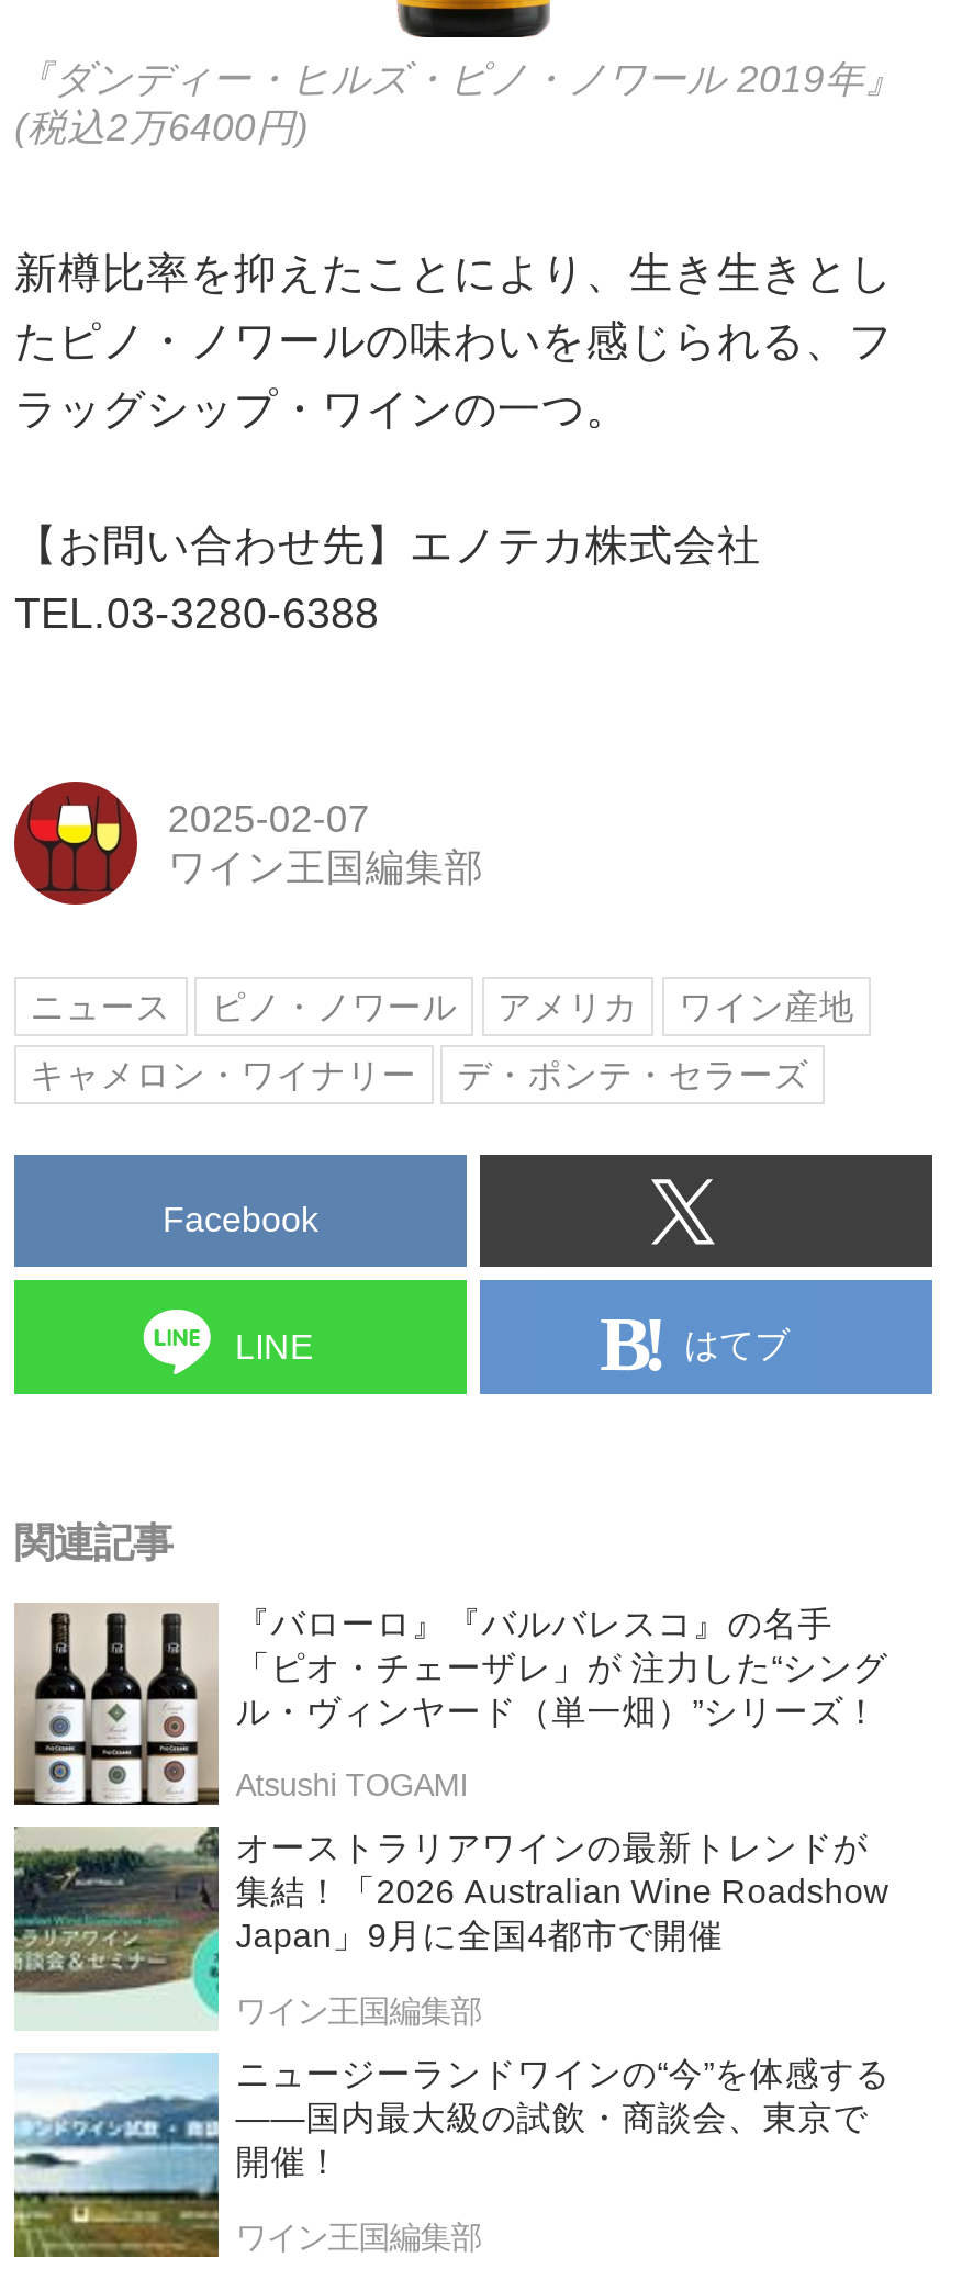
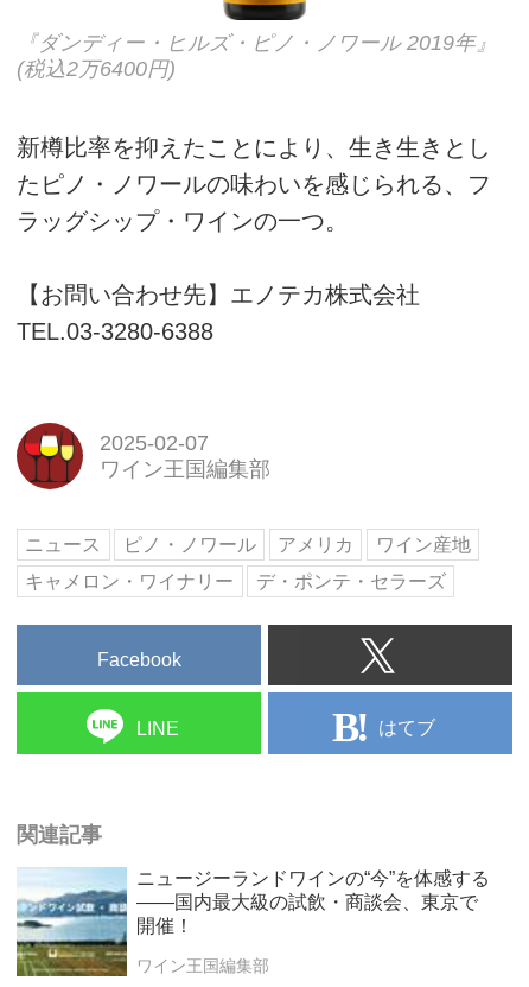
- [image]
- 『バローロ』『バルバレスコ』の名手
- 「ピオ・チェーザレ」が 注力した“シング
- ル・ヴィンヤード（単一畑）”シリーズ！
- Atsushi TOGAMI
- オーストラリアワインの最新トレンドが
- 集結！「2026 Australian Wine Roadshow
- Japan」9月に全国4都市で開催
- ワイン王国編集部

- [image]
